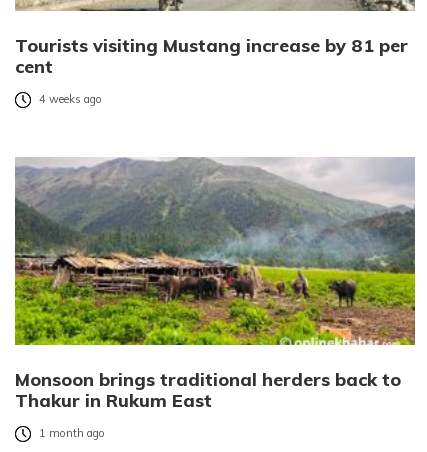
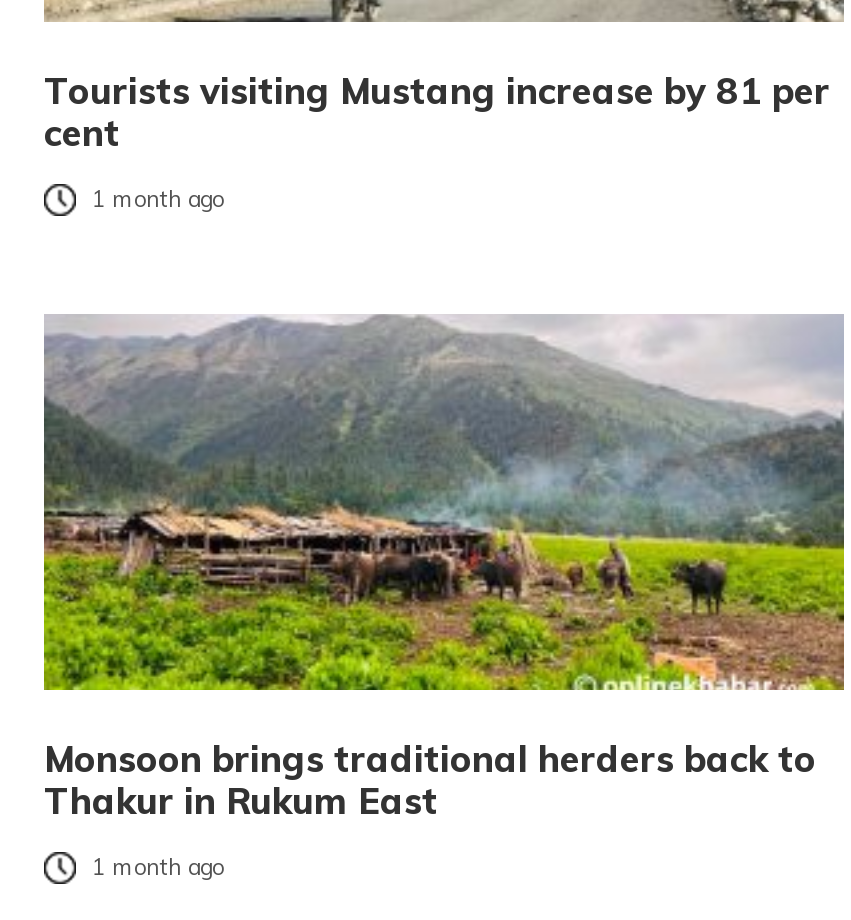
- 4 weeks ago
+ 1 month ago
